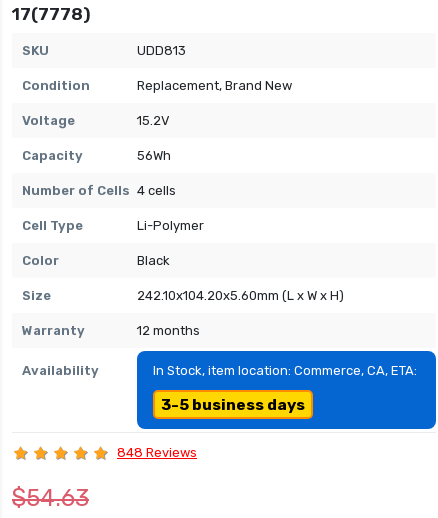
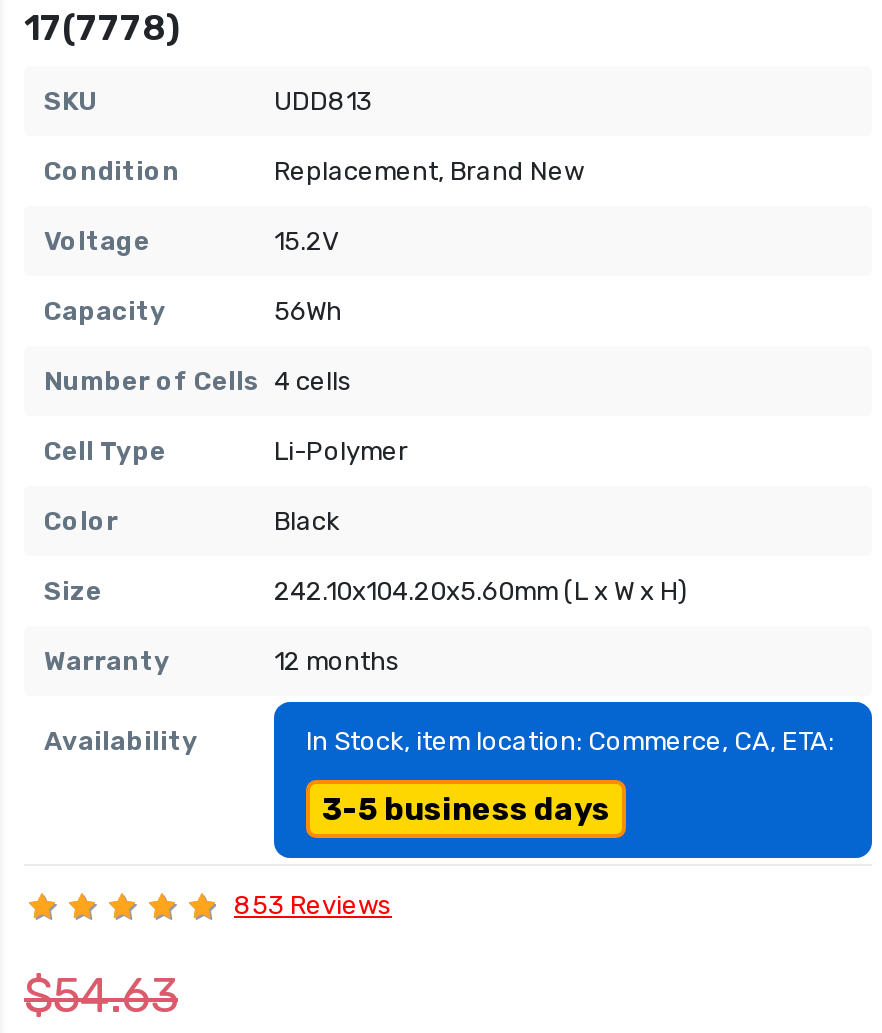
- 848 Reviews
+ 853 Reviews
